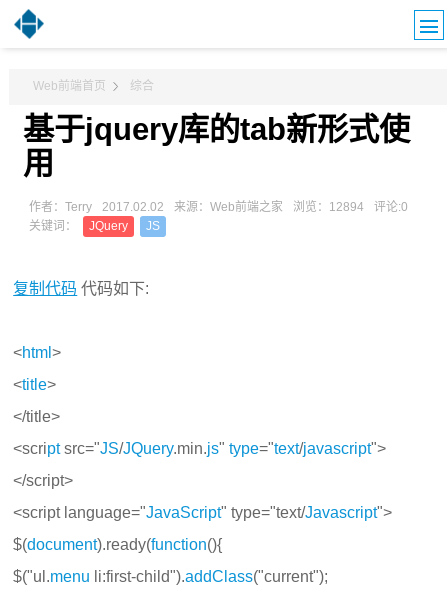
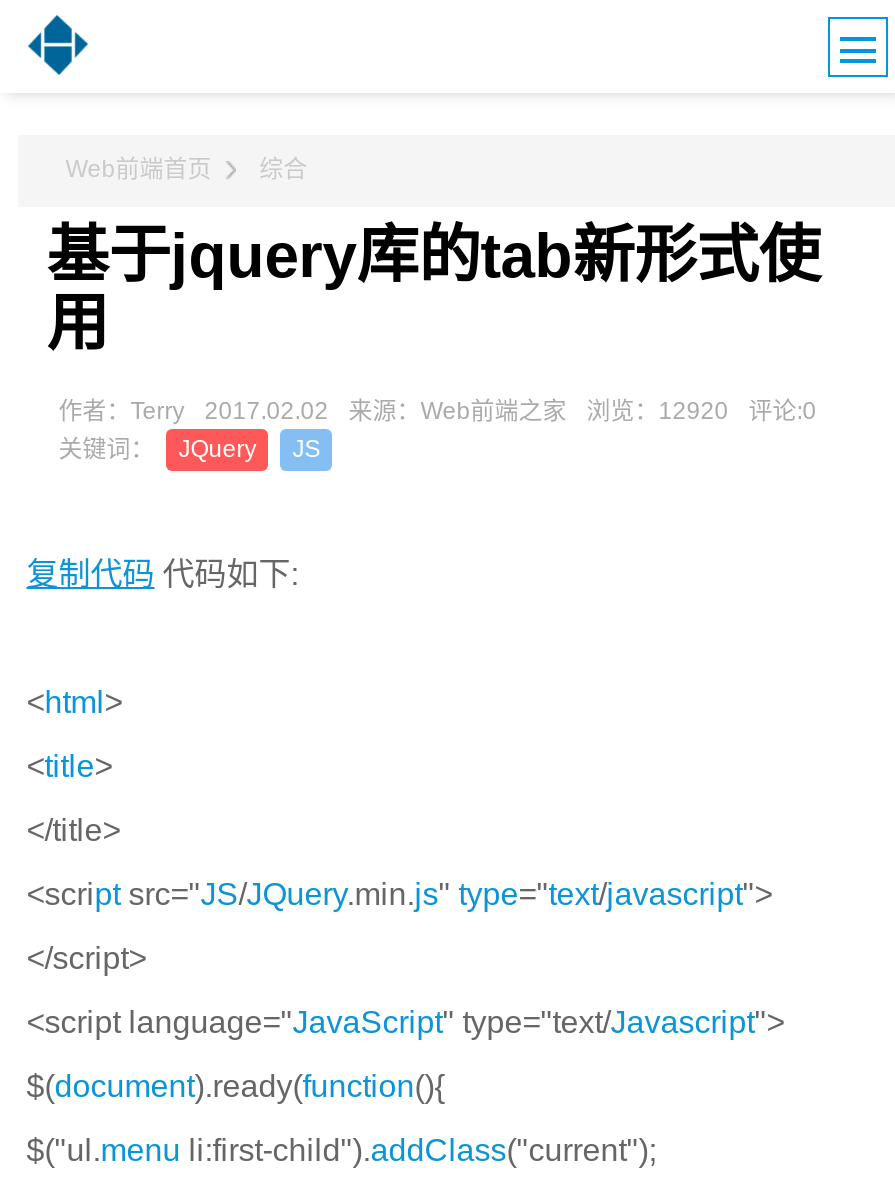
- 作者：Terry 2017.02.02 来源：Web前端之家 浏览：12894 评论:0
+ 作者：Terry 2017.02.02 来源：Web前端之家 浏览：12920 评论:0
